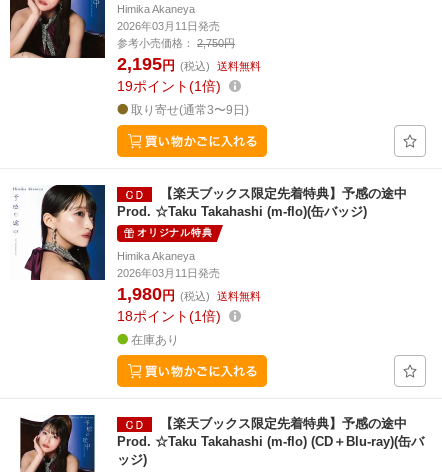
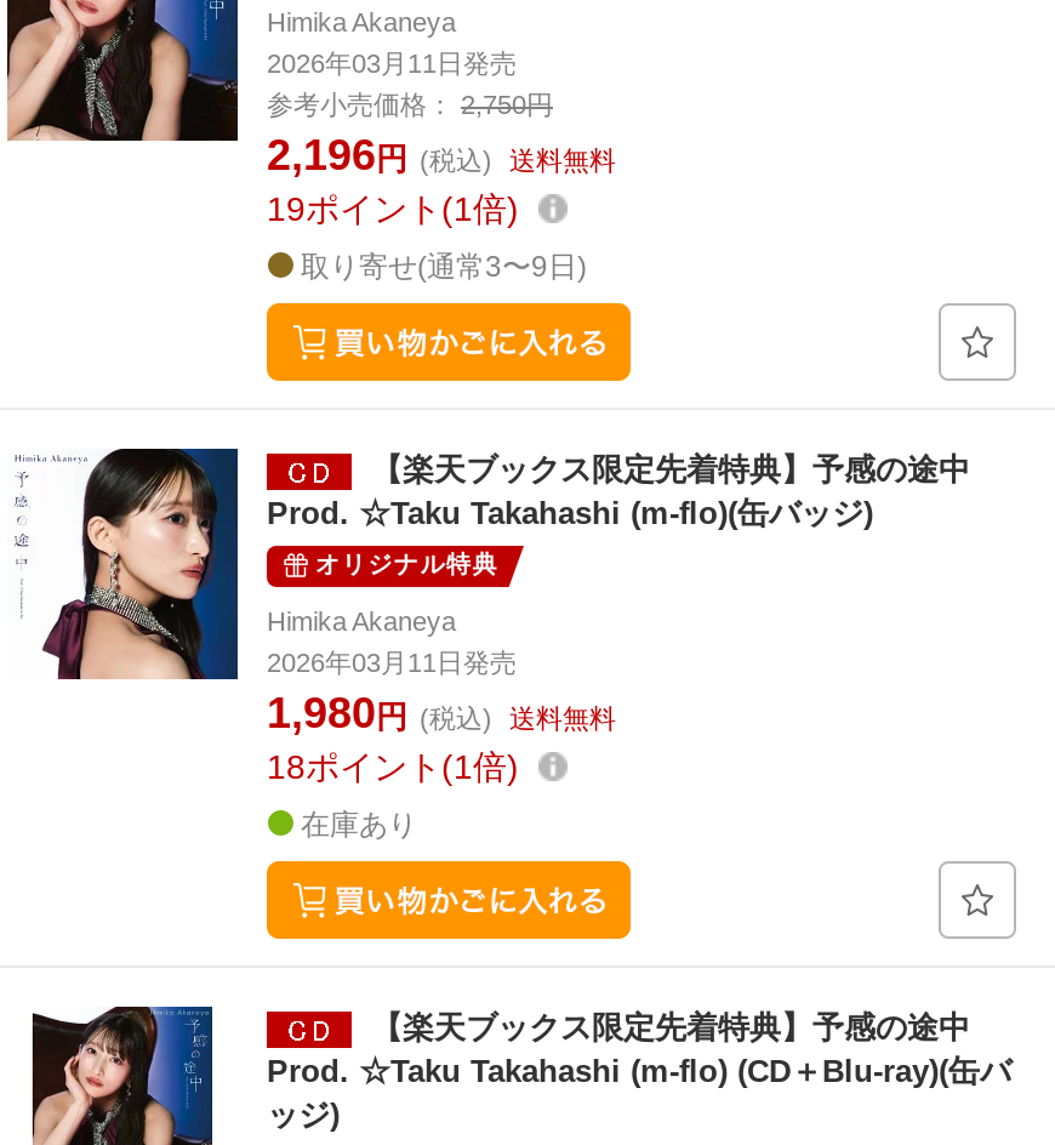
- 2,195円 (税込) 送料無料
+ 2,196円 (税込) 送料無料
